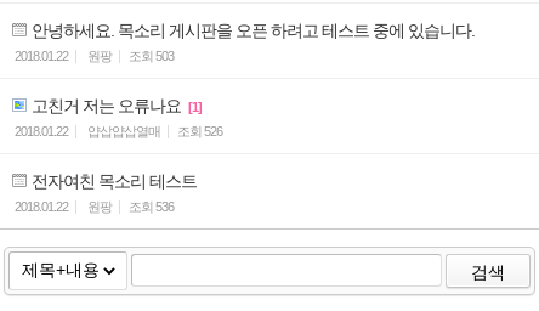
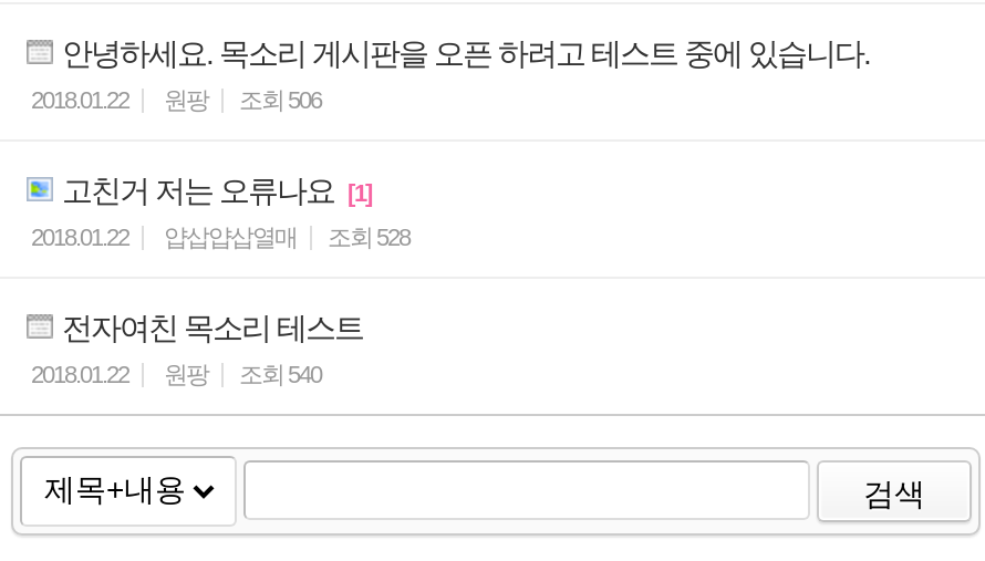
- 2018.01.22 원팡 조회 503
+ 2018.01.22 원팡 조회 506

- 조회 526
+ 조회 528

- 2018.01.22 원팡 조회 536
+ 2018.01.22 원팡 조회 540
